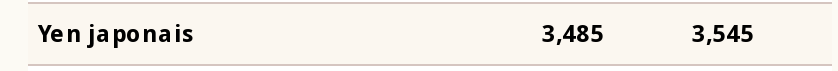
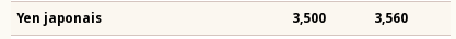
- 3,485
+ 3,500

- 3,545
+ 3,560
